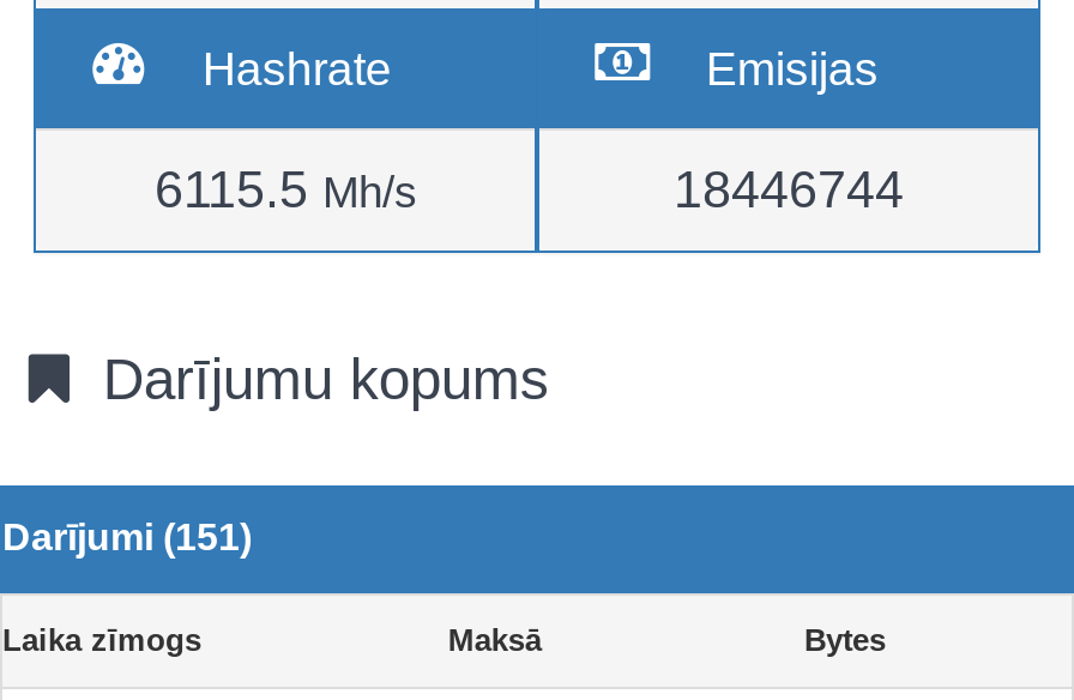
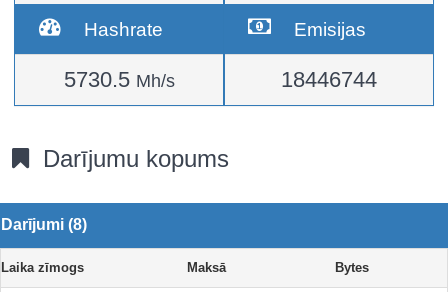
- 6115.5 Mh/s
+ 5730.5 Mh/s

- Darījumi (151)
+ Darījumi (8)
